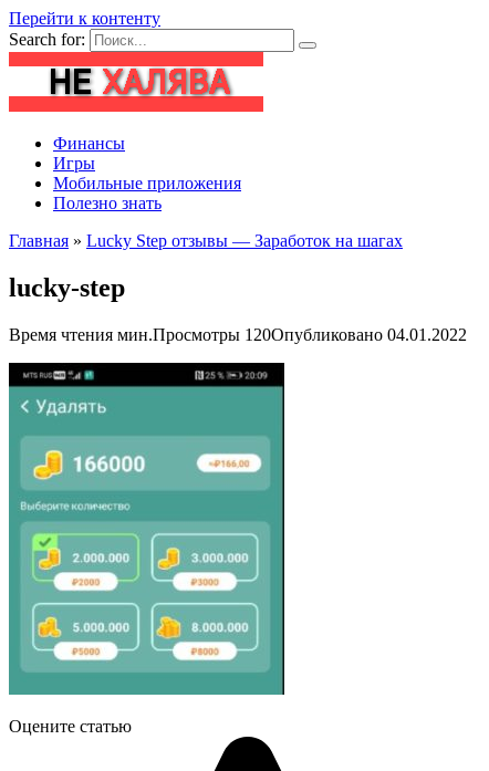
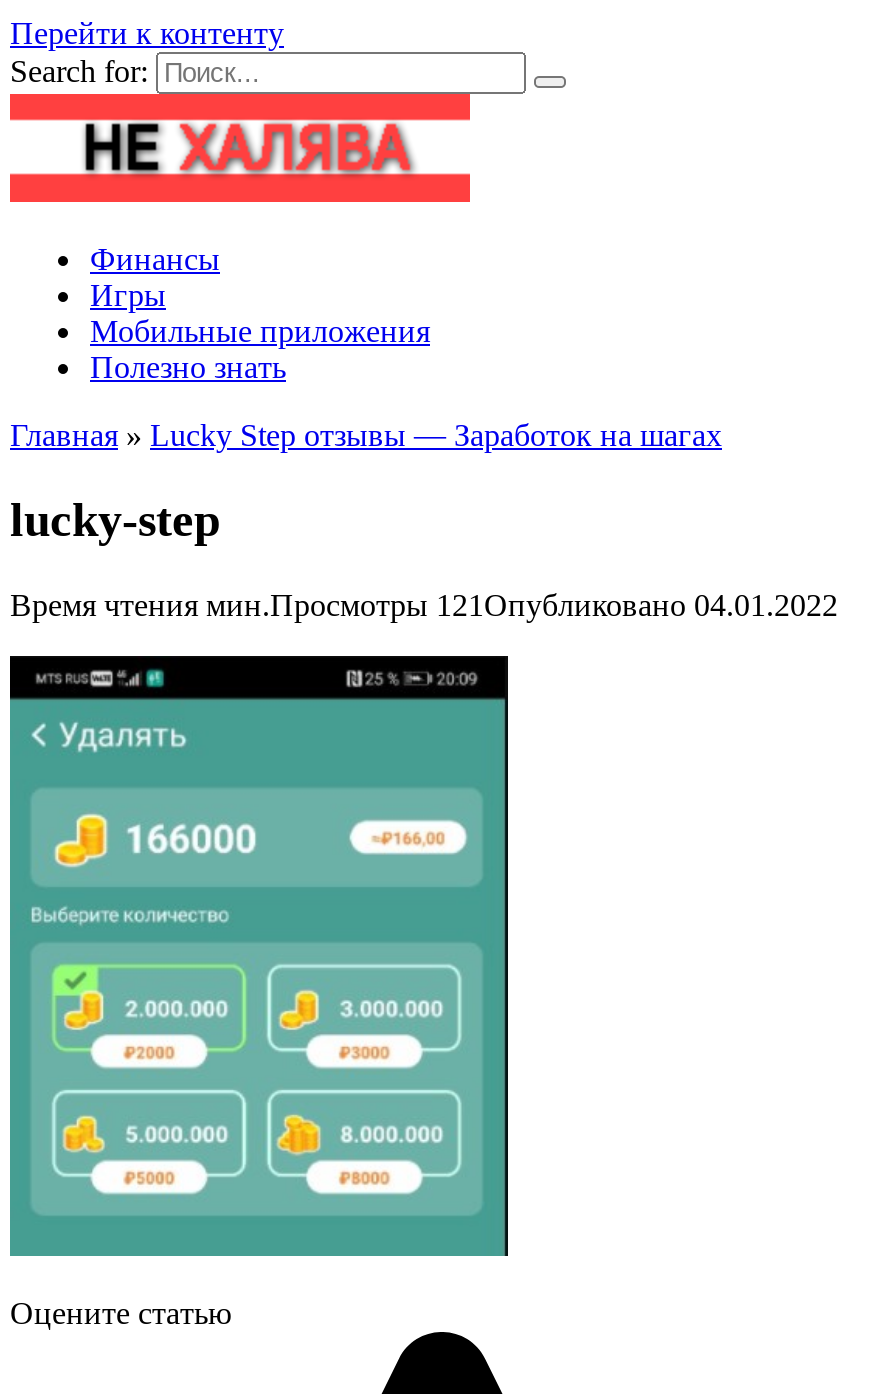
- Время чтения мин.Просмотры 120 Опубликовано 04.01.2022
+ Время чтения мин.Просмотры 121 Опубликовано 04.01.2022
